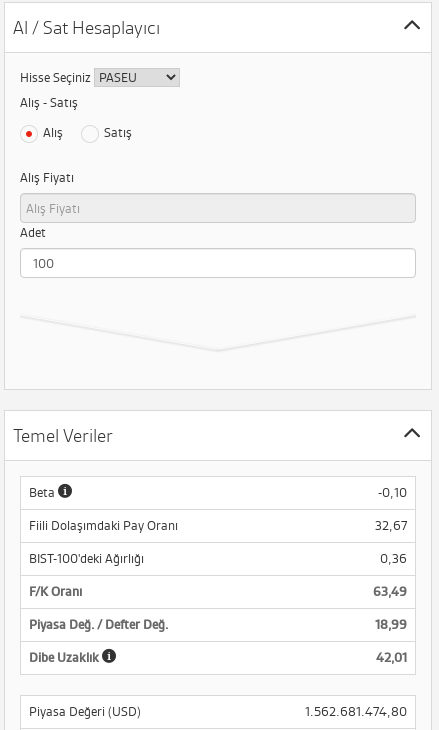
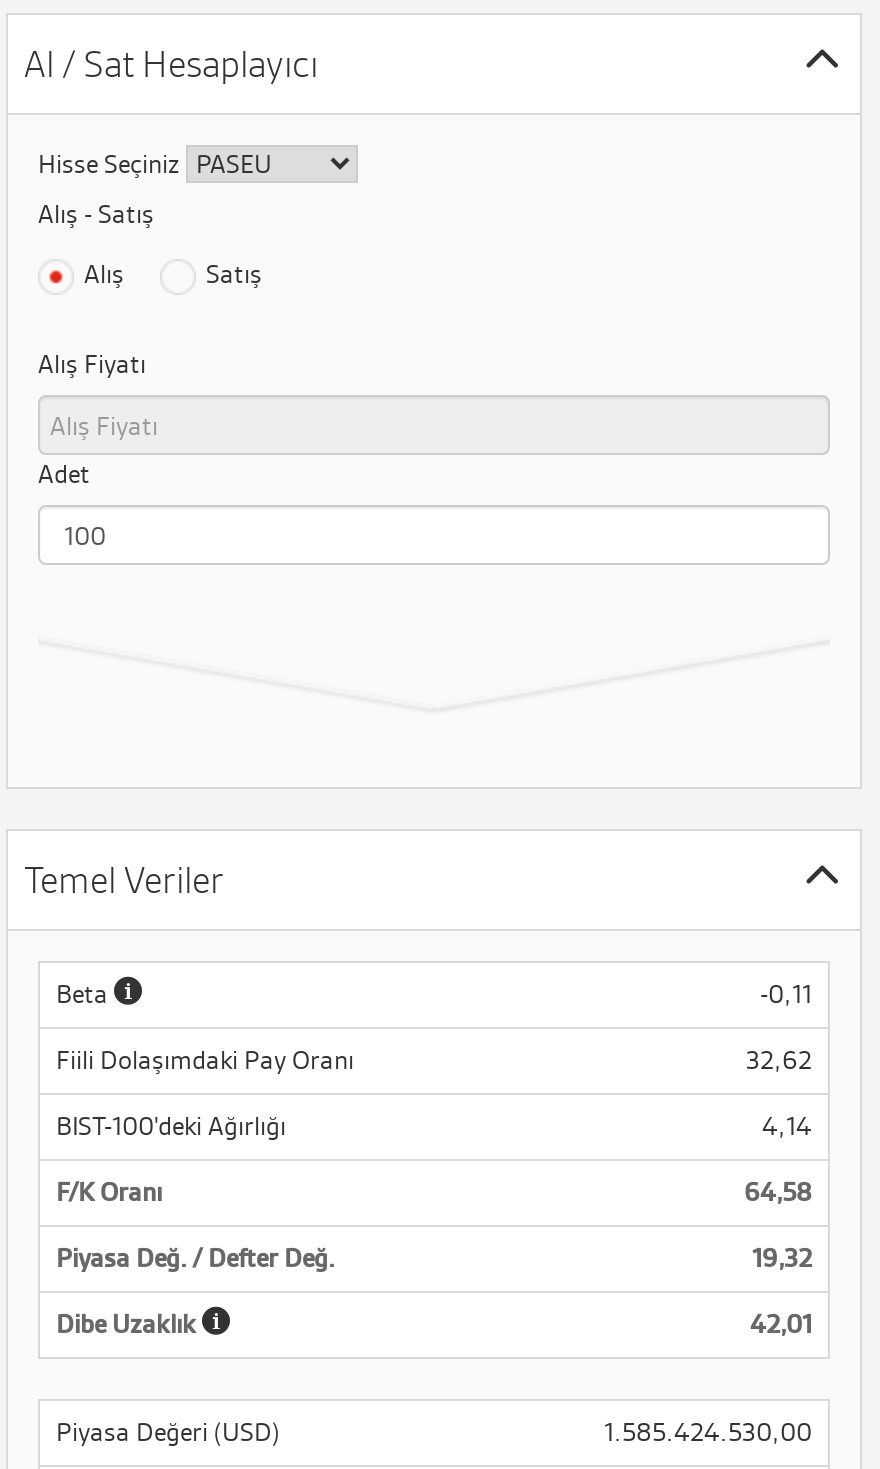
- -0,10
+ -0,11

- 32,67
+ 32,62

- 0,36
+ 4,14

- 63,49
+ 64,58

- 18,99
+ 19,32

- 1.562.681.474,80
+ 1.585.424.530,00
